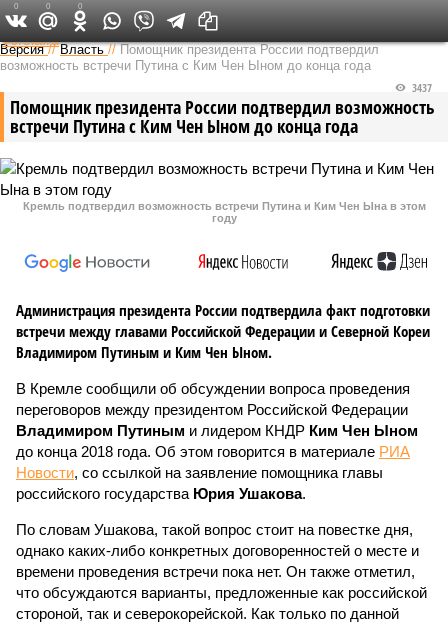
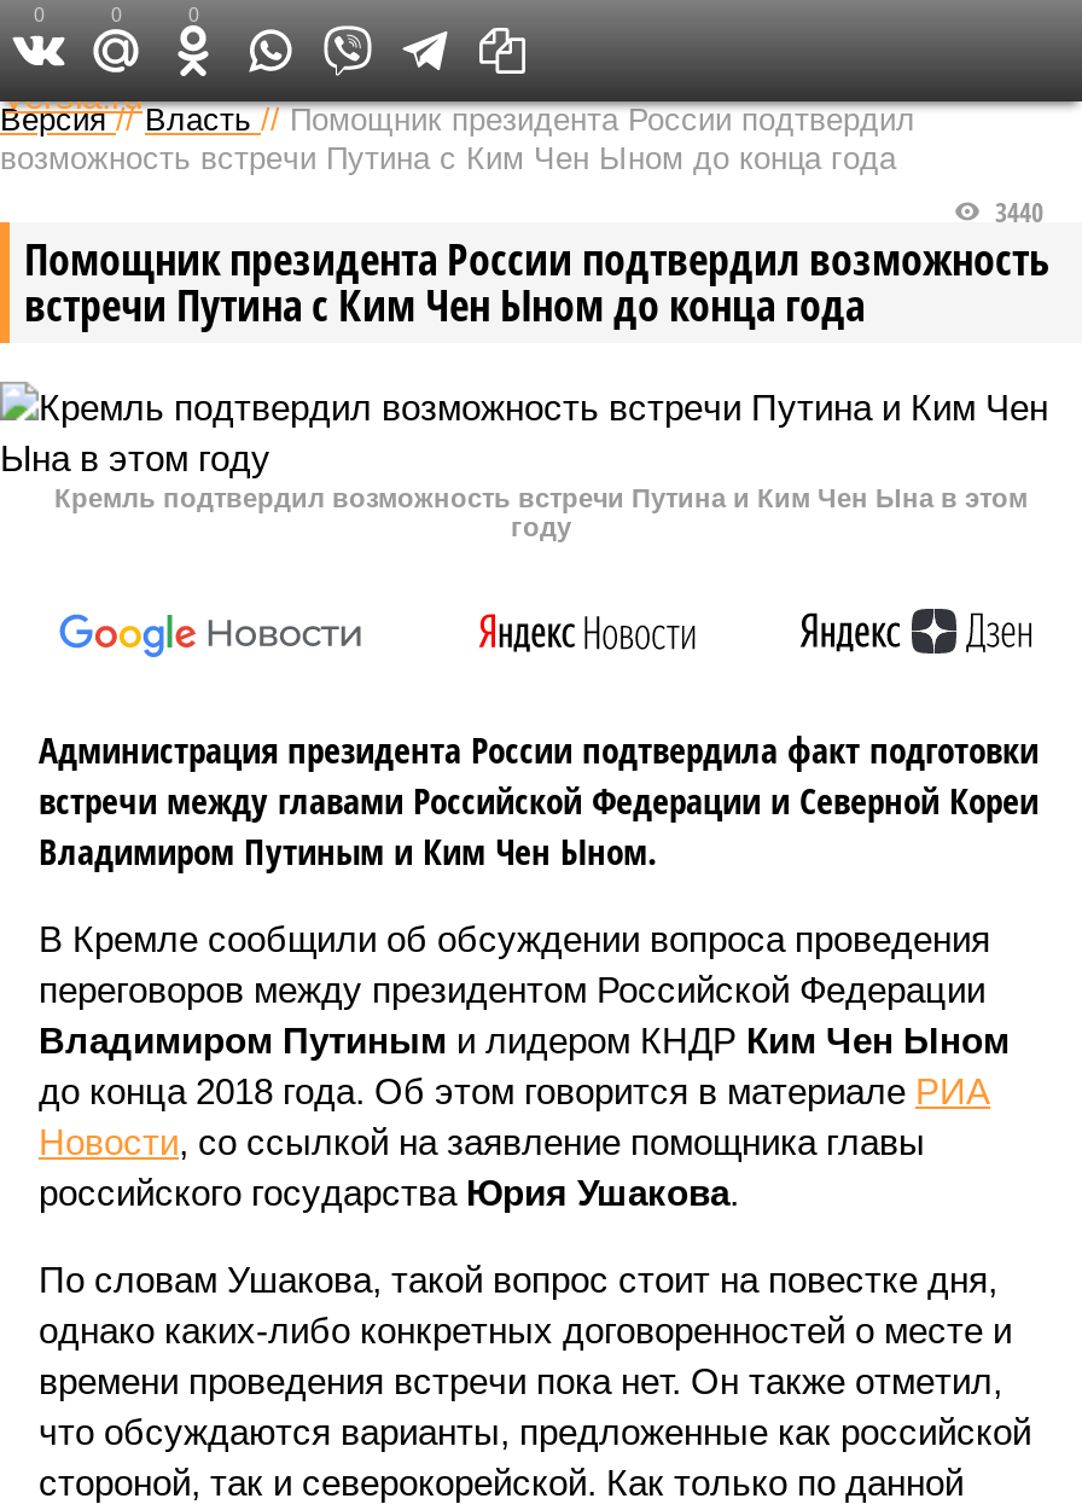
- 3437
+ 3440
